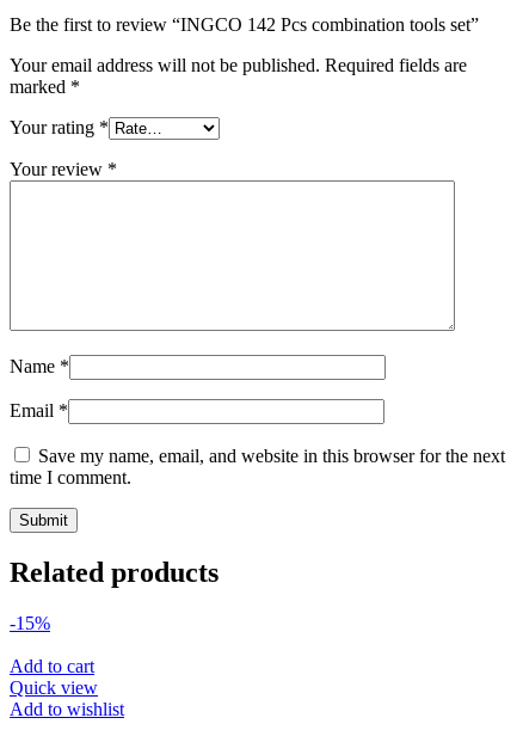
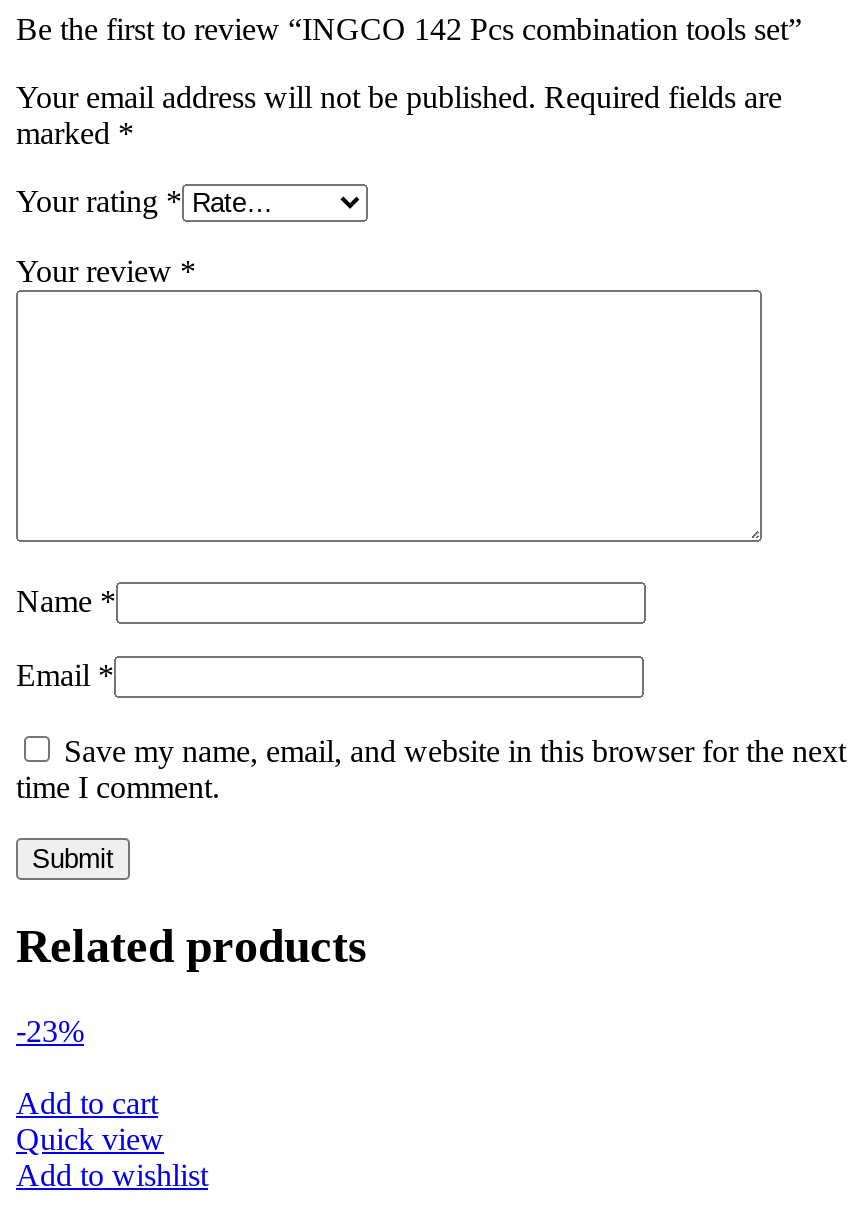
- -15%
+ -23%
